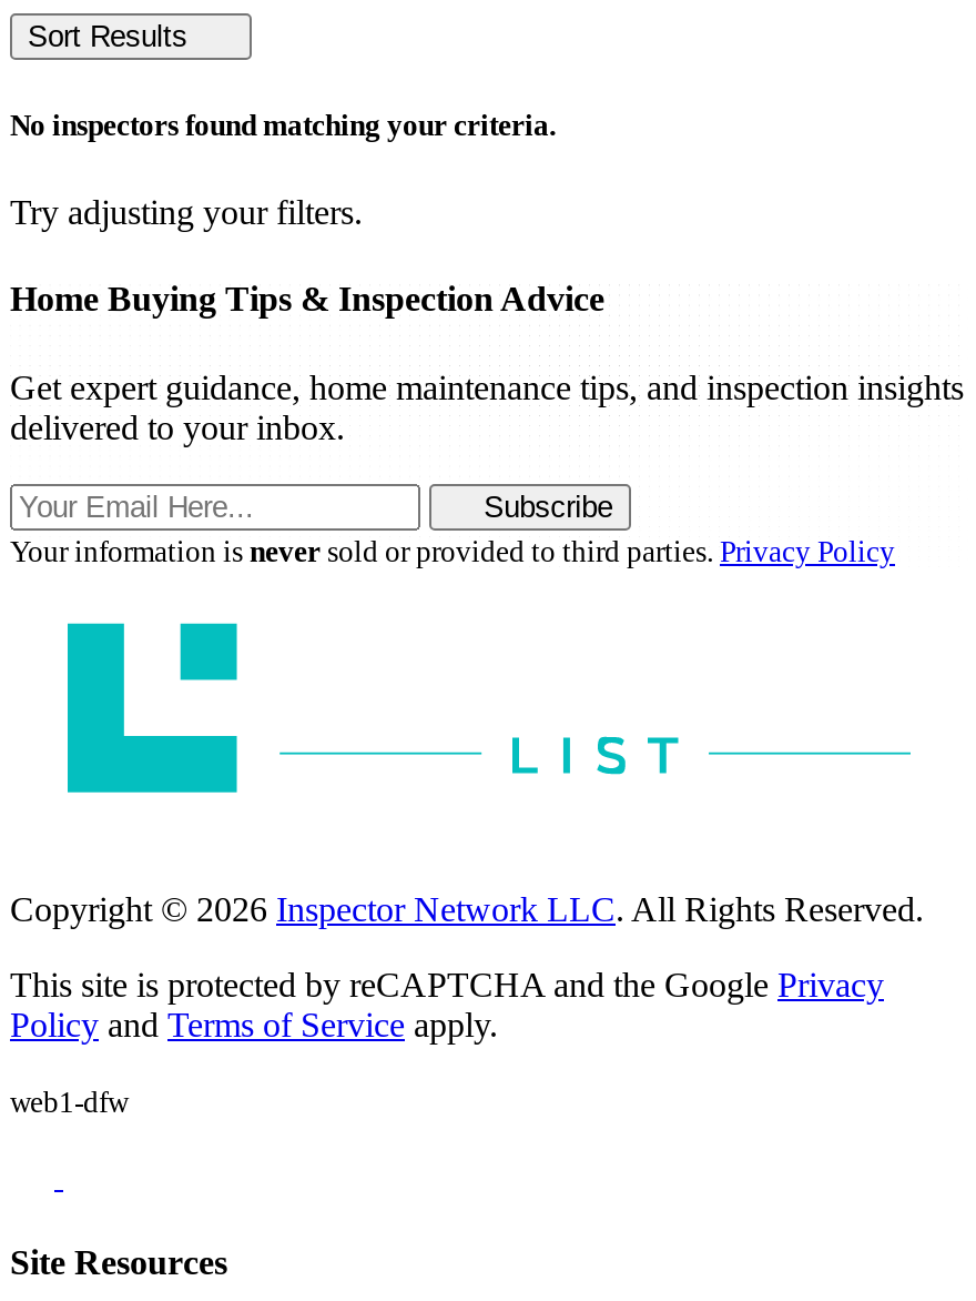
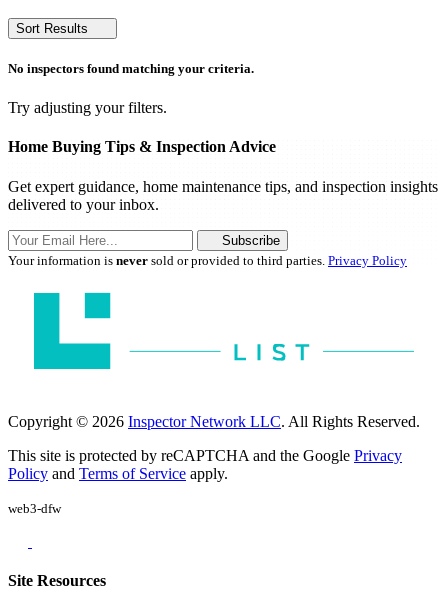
- web1-dfw
+ web3-dfw
